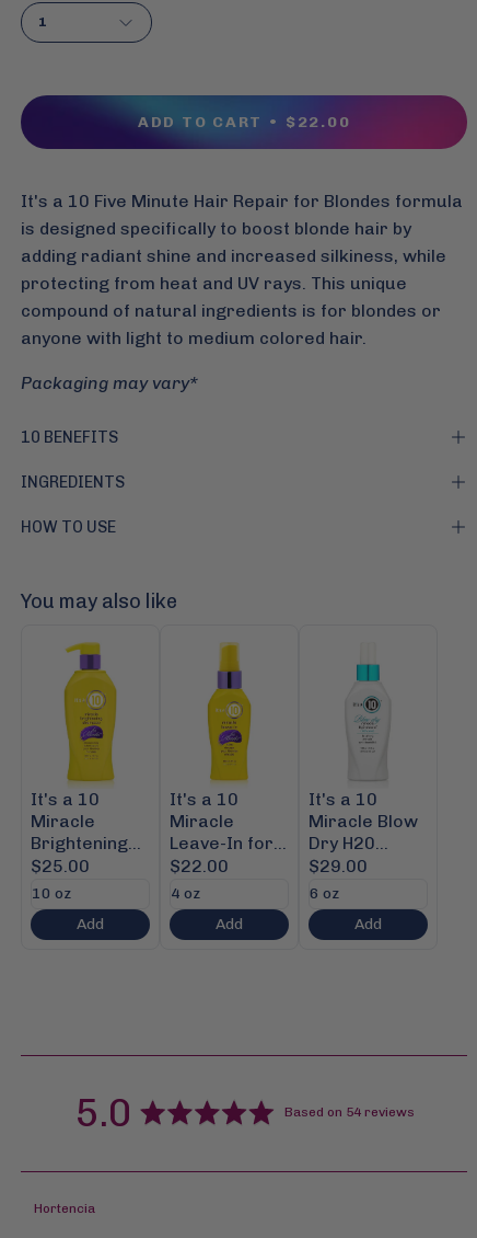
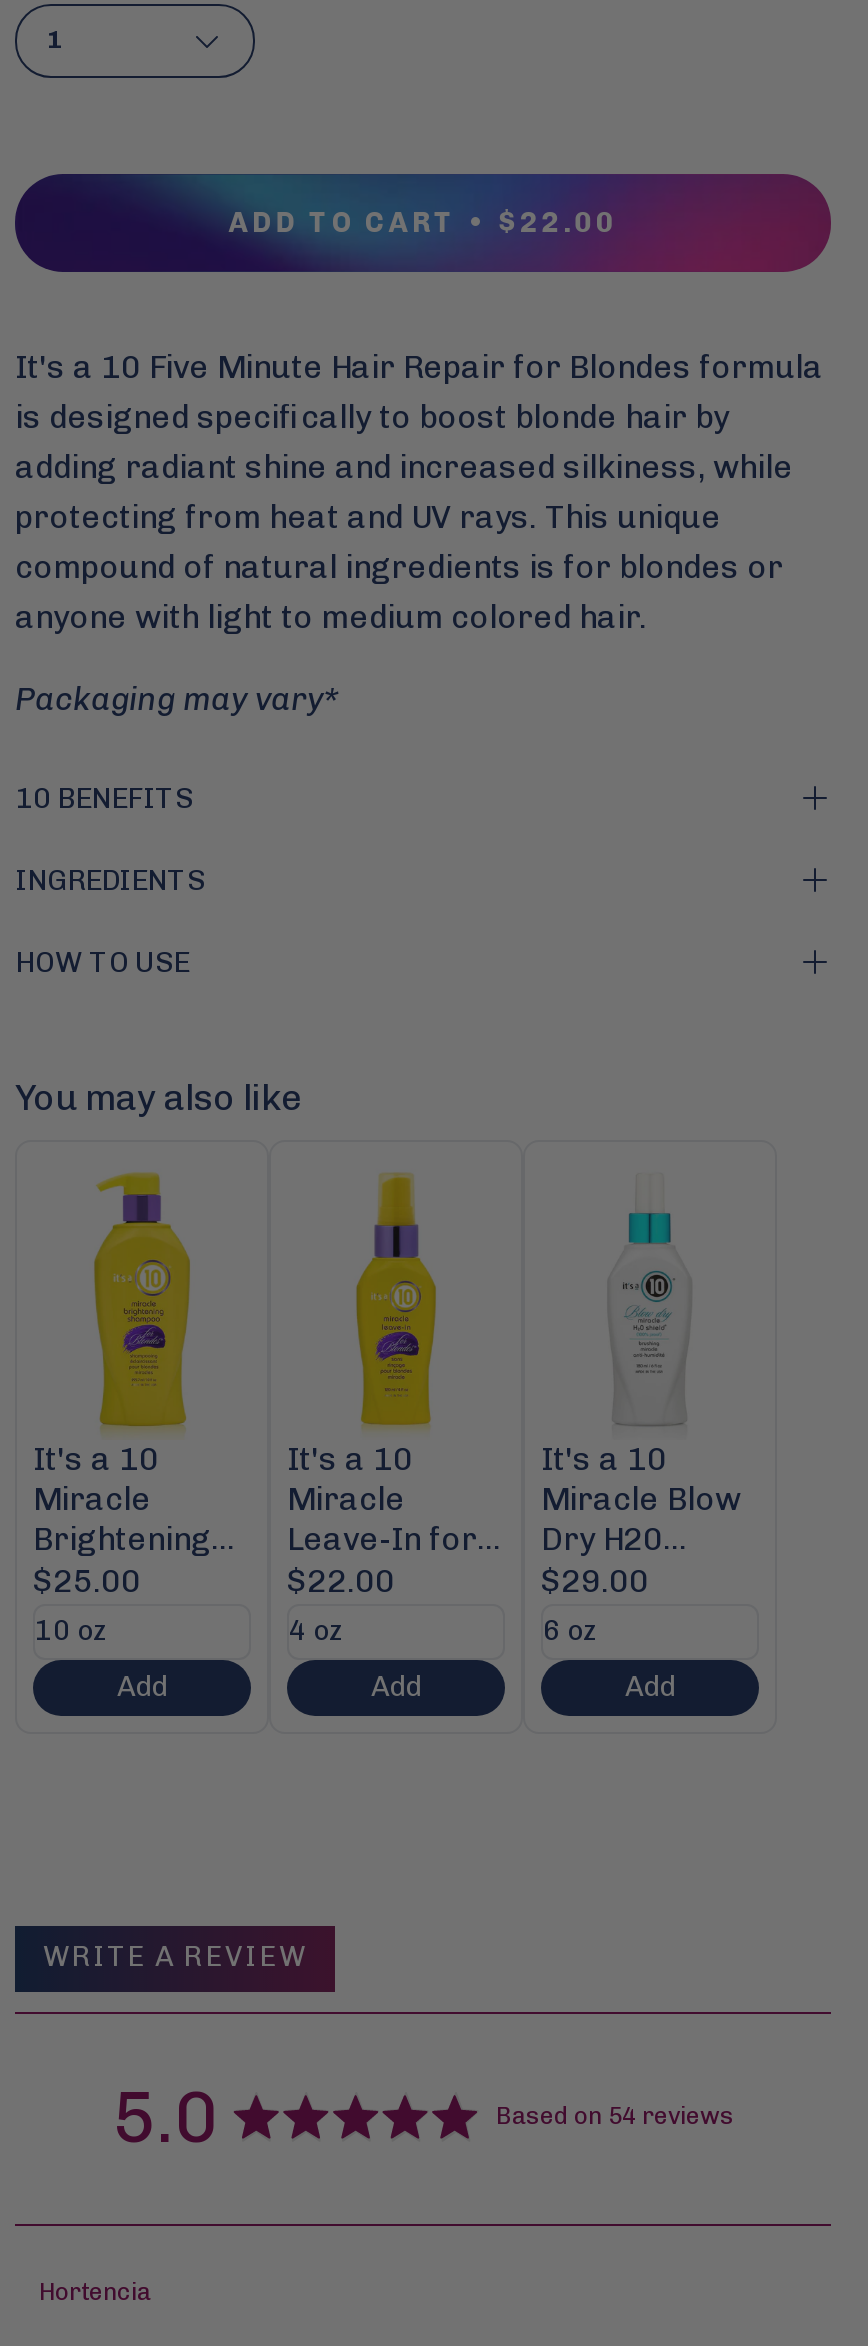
+ WRITE A REVIEW
